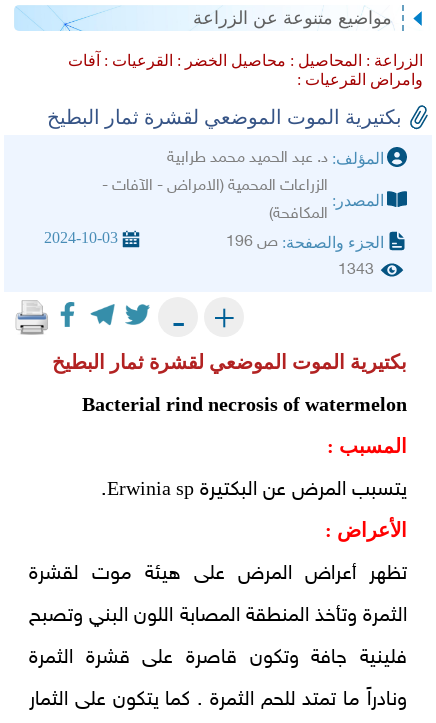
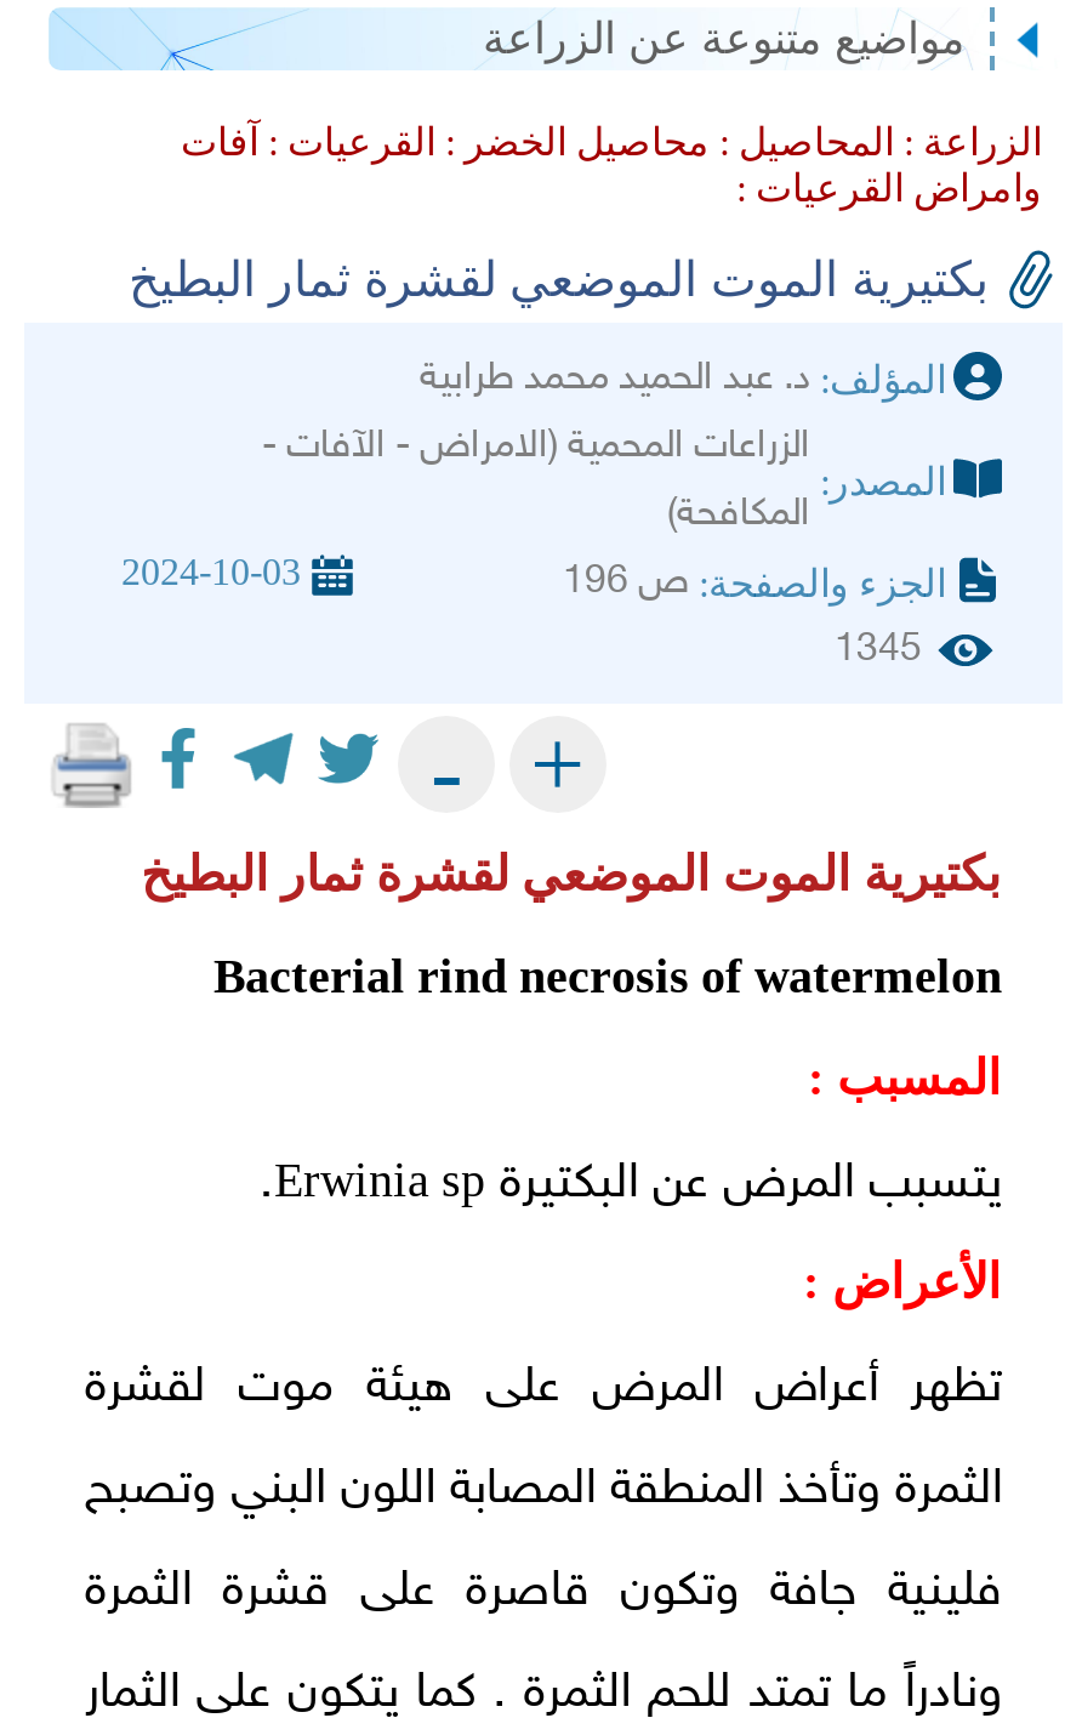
- 1343
+ 1345
